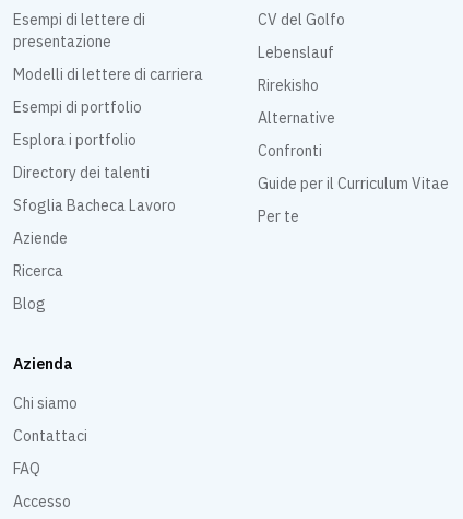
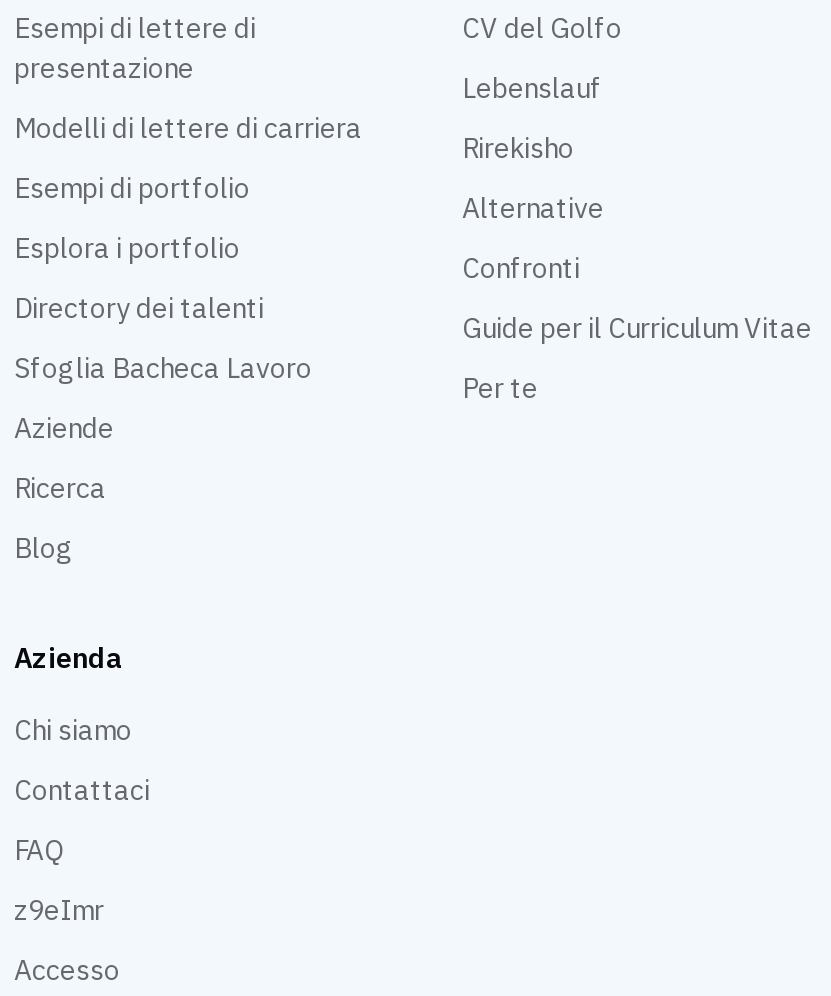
+ z9eImr
